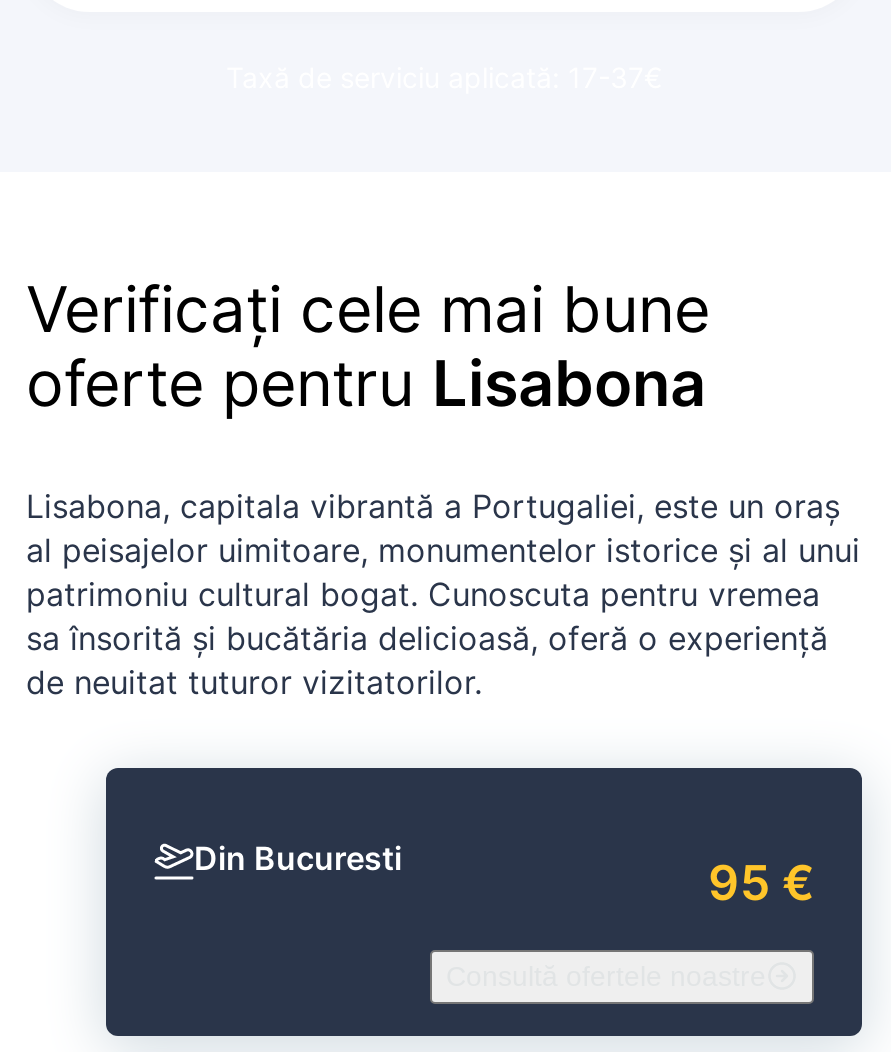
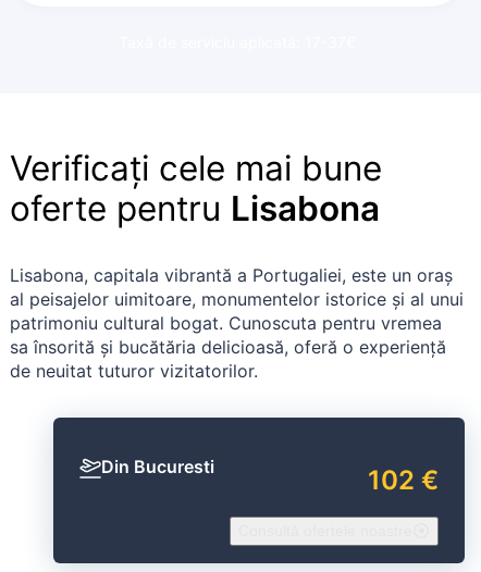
- 95 €
+ 102 €
